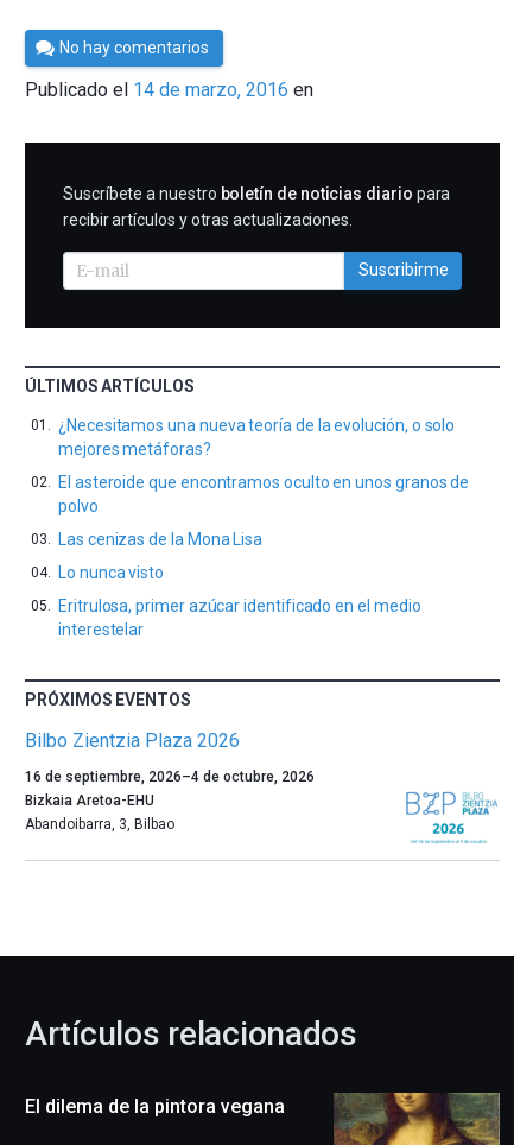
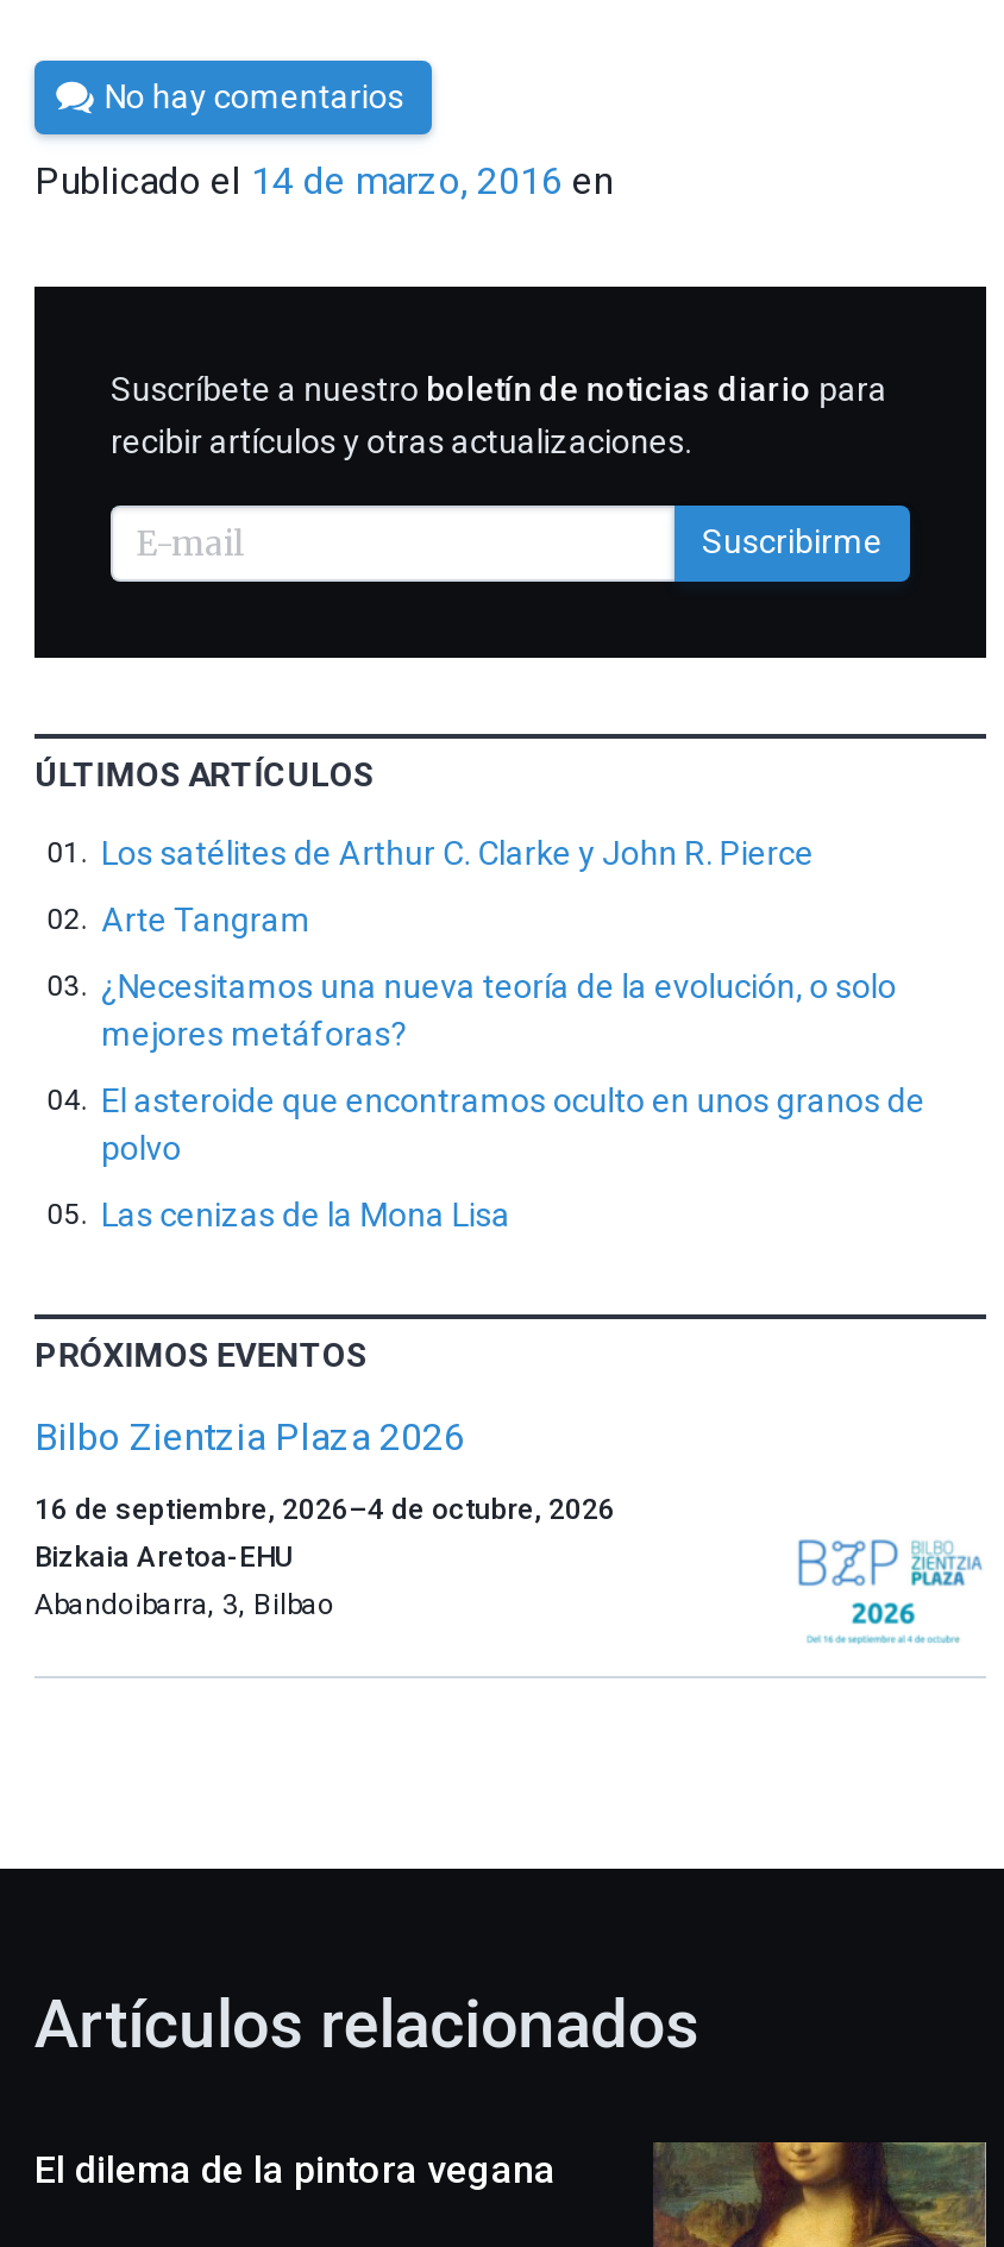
+ Los satélites de Arthur C. Clarke y John R. Pierce
+ Arte Tangram

moved down: ¿Necesitamos una nueva teoría de la evolución, o solo | mejores metáforas? | El asteroide que encontramos oculto en unos granos de | polvo | Las cenizas de la Mona Lisa

- Lo nunca visto
- Eritrulosa, primer azúcar identificado en el medio
- interestelar
